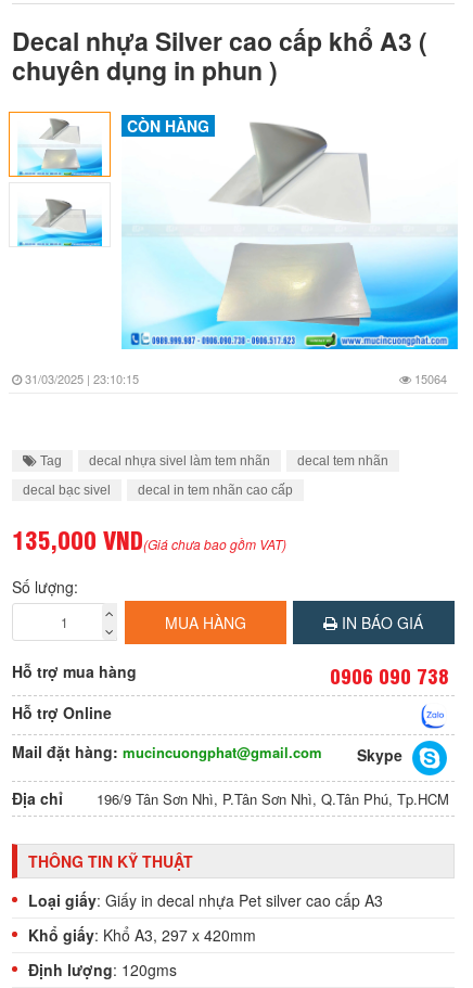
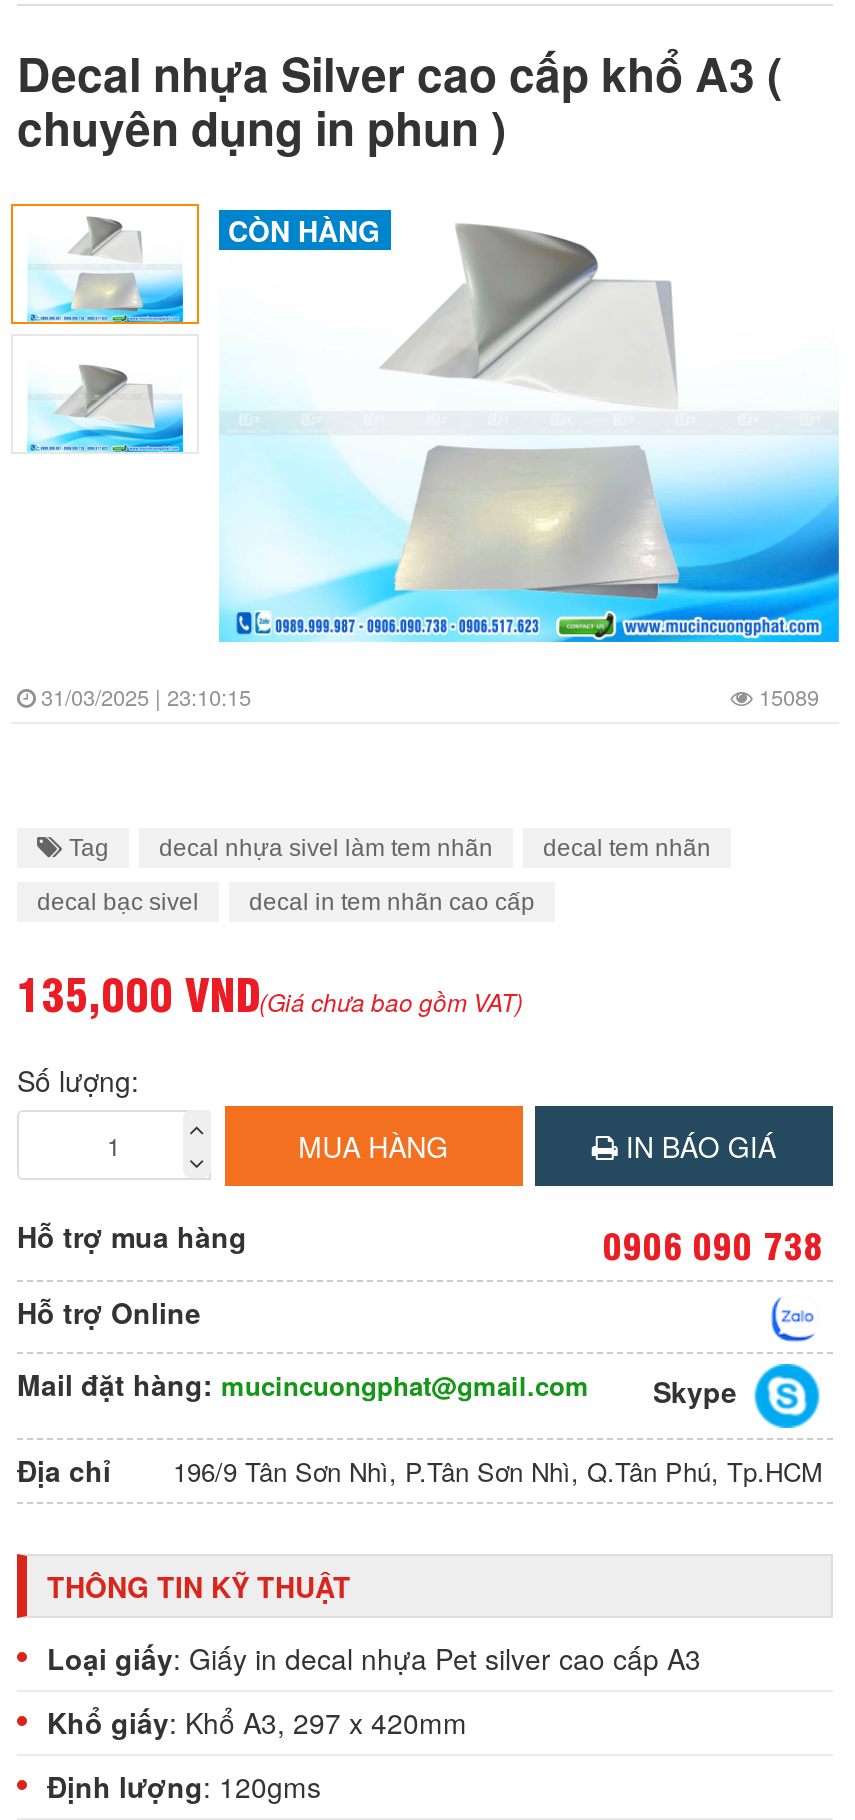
- 15064
+ 15089
